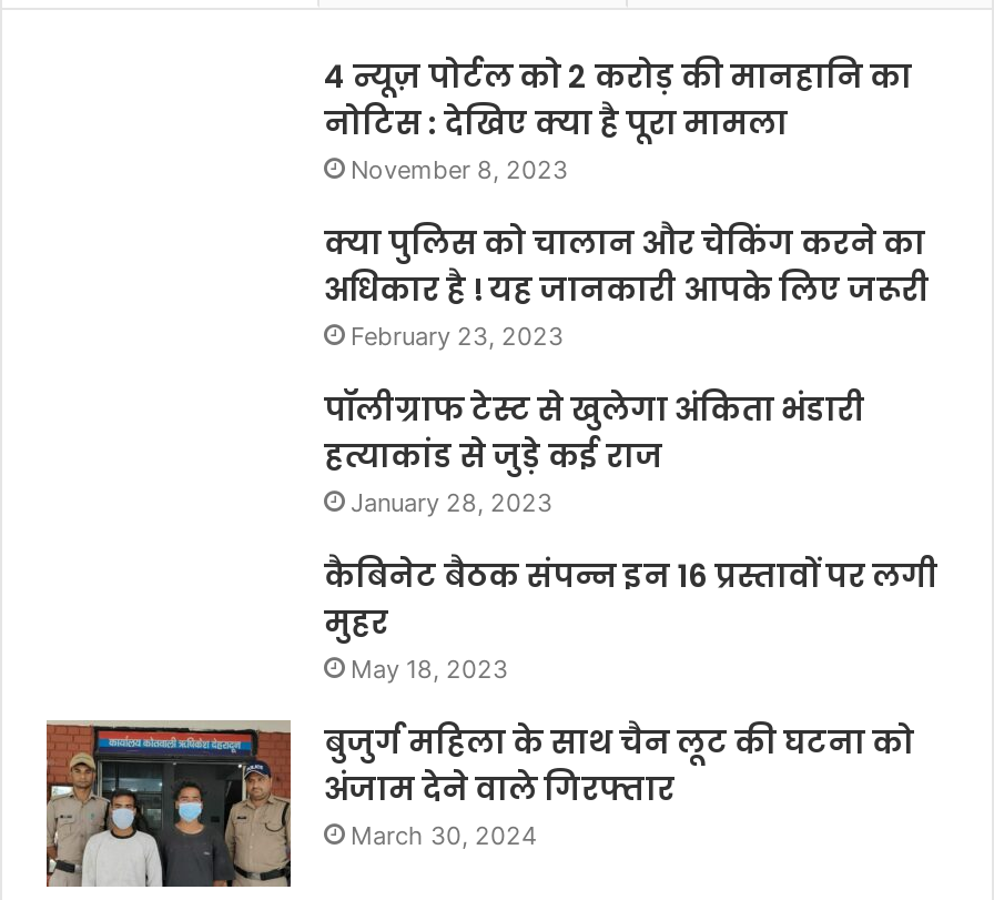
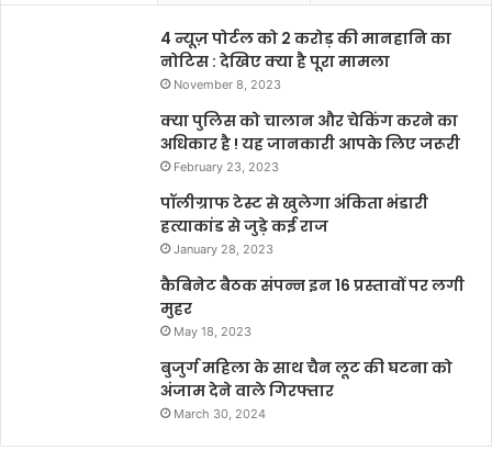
- [image]
